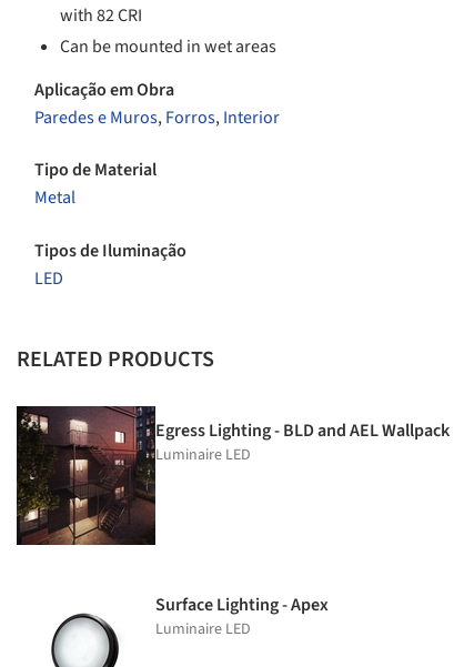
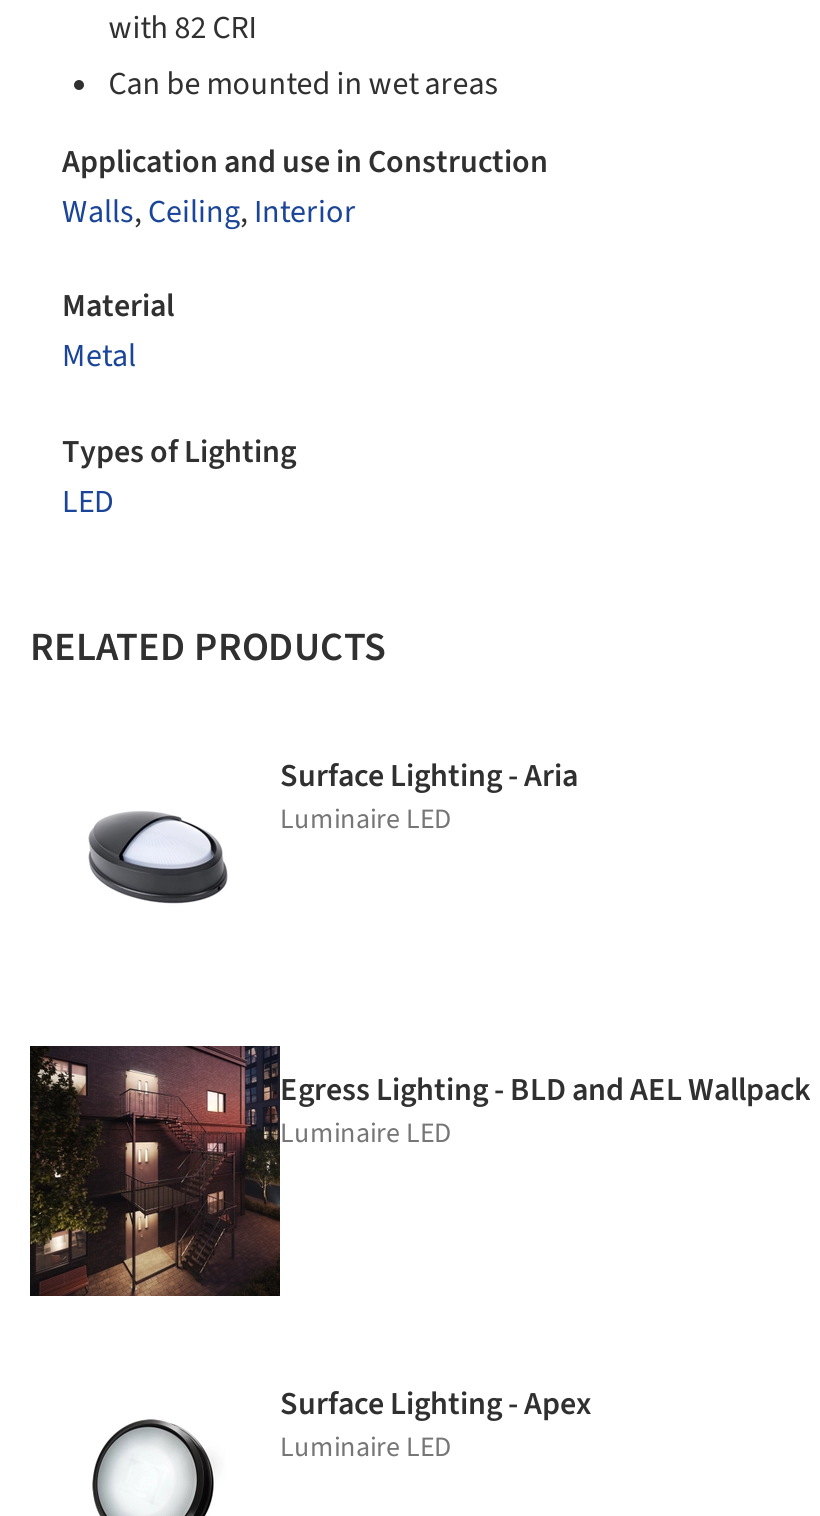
- Aplicação em Obra
- Paredes e Muros, Forros, Interior
+ Application and use in Construction
+ Walls, Ceiling, Interior

- Tipo de Material
+ Material

- Tipos de Iluminação
+ Types of Lighting

+ [image]
+ Surface Lighting - Aria
+ Luminaire LED
